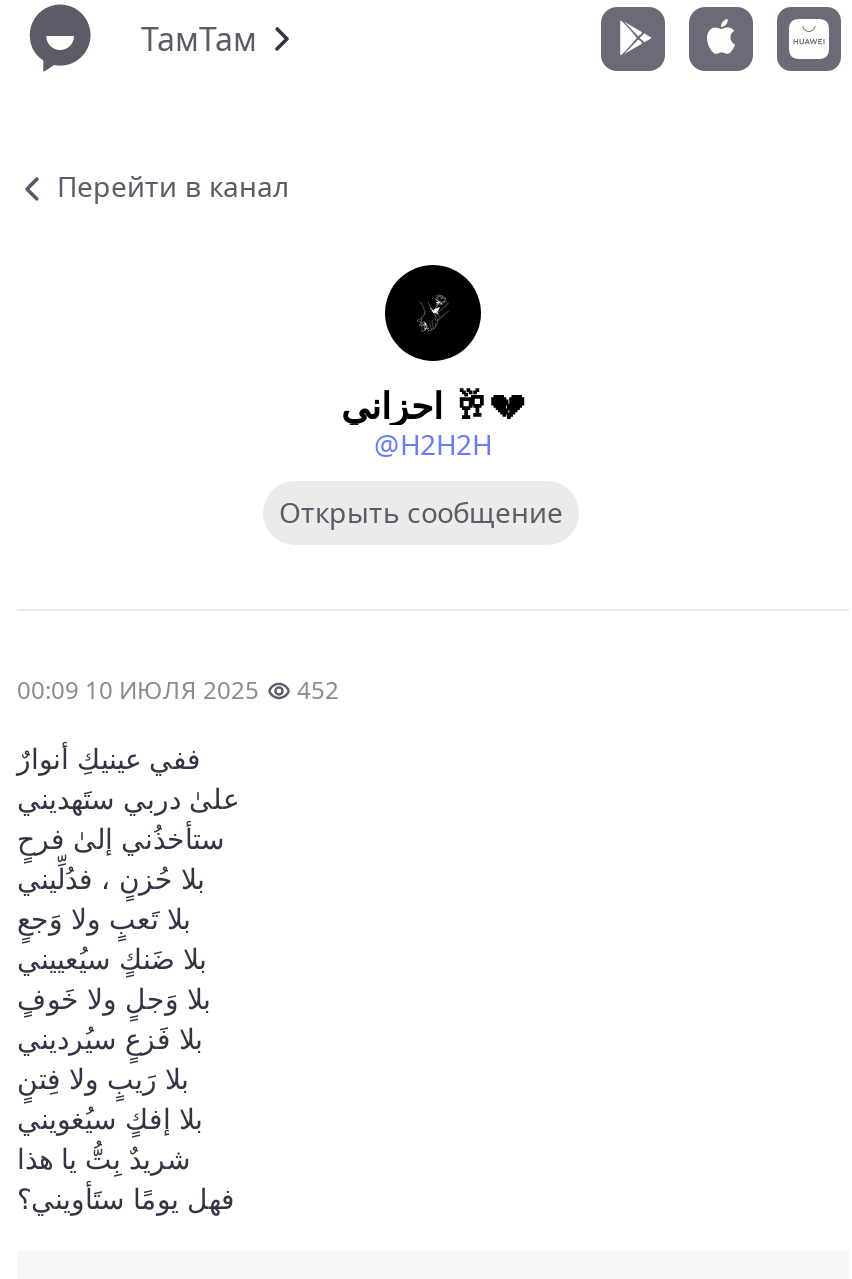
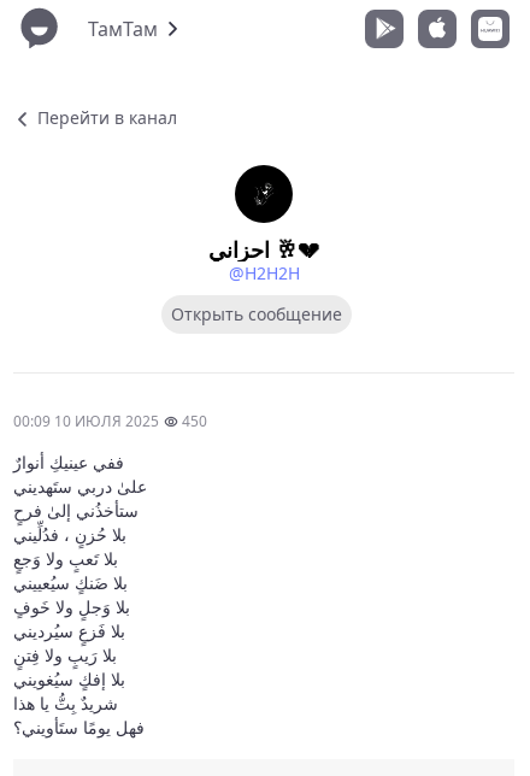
- 00:09 10 ИЮЛЯ 2025 452
+ 00:09 10 ИЮЛЯ 2025 450
